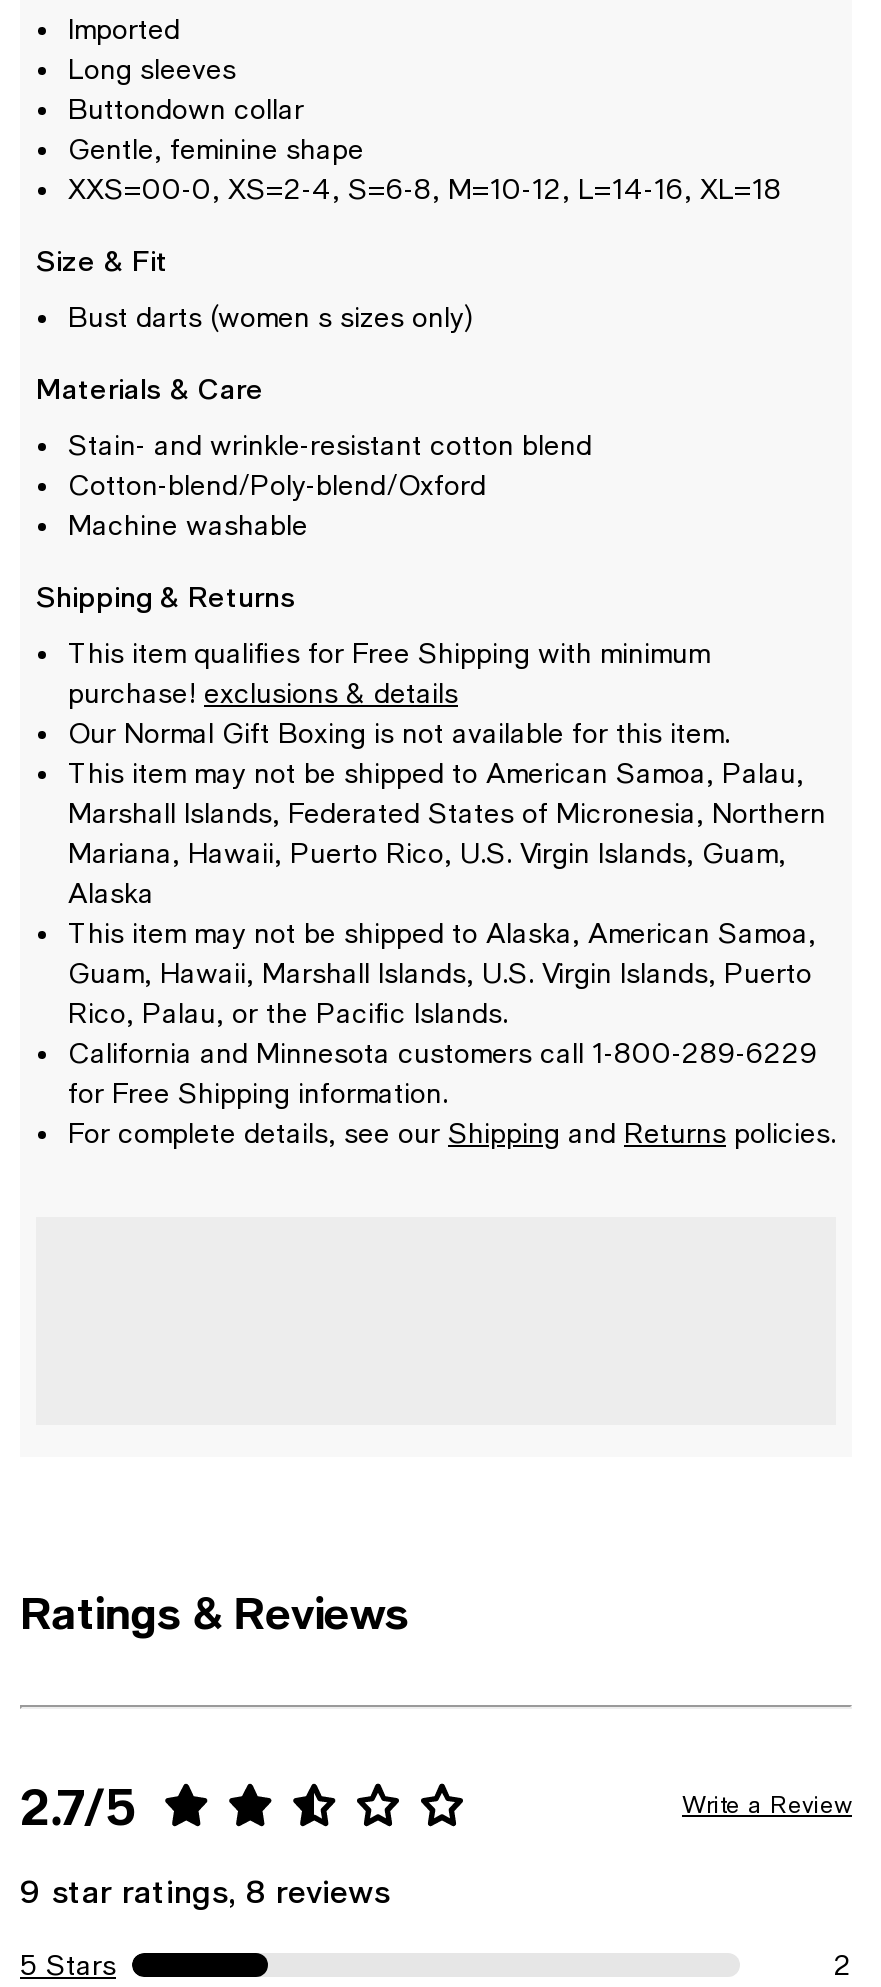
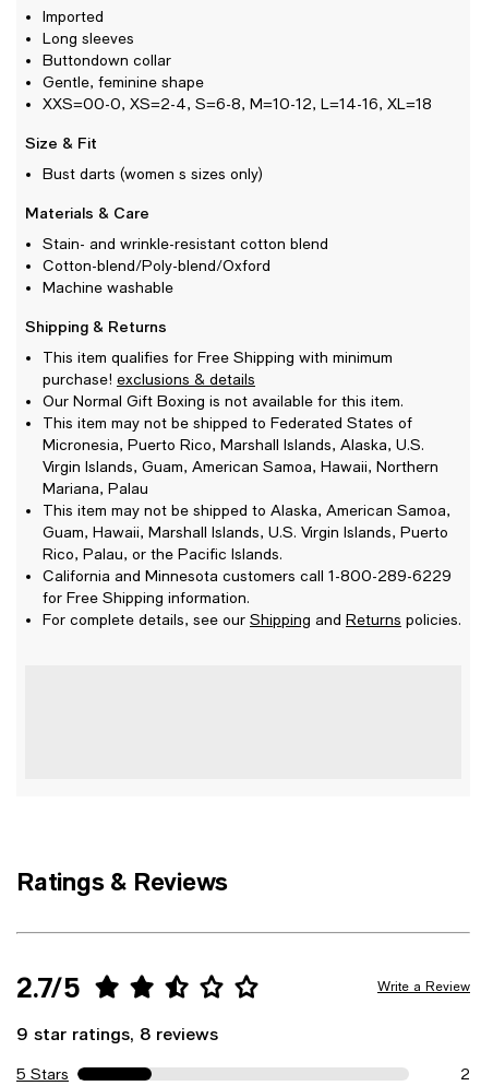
- This item may not be shipped to American Samoa, Palau,
- Marshall Islands, Federated States of Micronesia, Northern
- Mariana, Hawaii, Puerto Rico, U.S. Virgin Islands, Guam,
- Alaska
+ This item may not be shipped to Federated States of
+ Micronesia, Puerto Rico, Marshall Islands, Alaska, U.S.
+ Virgin Islands, Guam, American Samoa, Hawaii, Northern
+ Mariana, Palau
